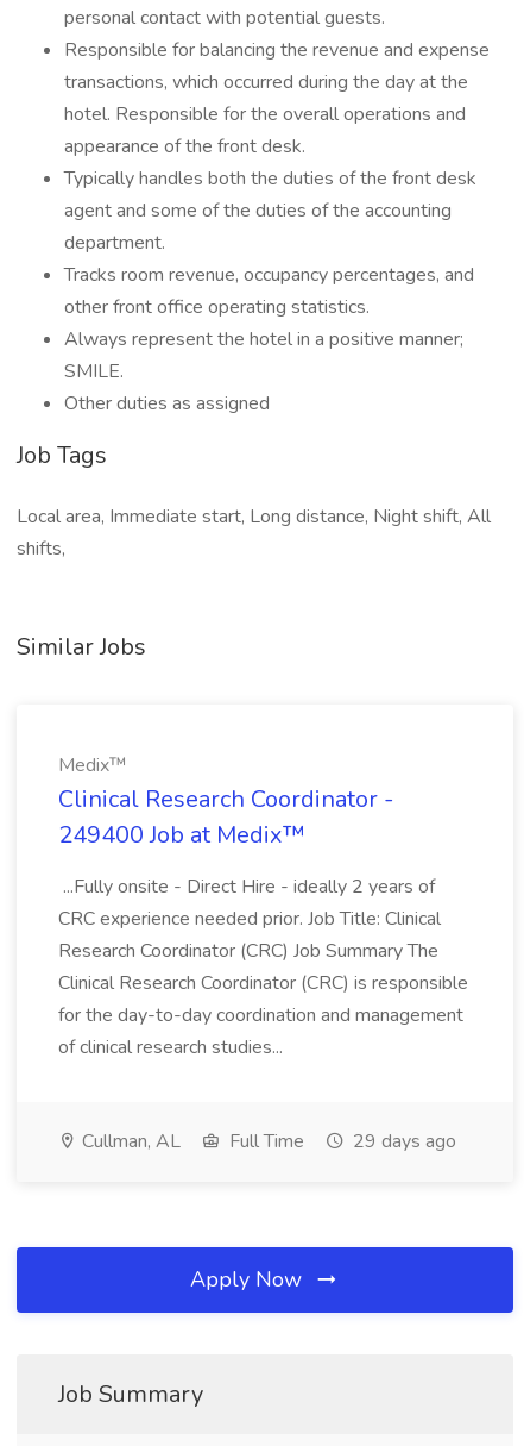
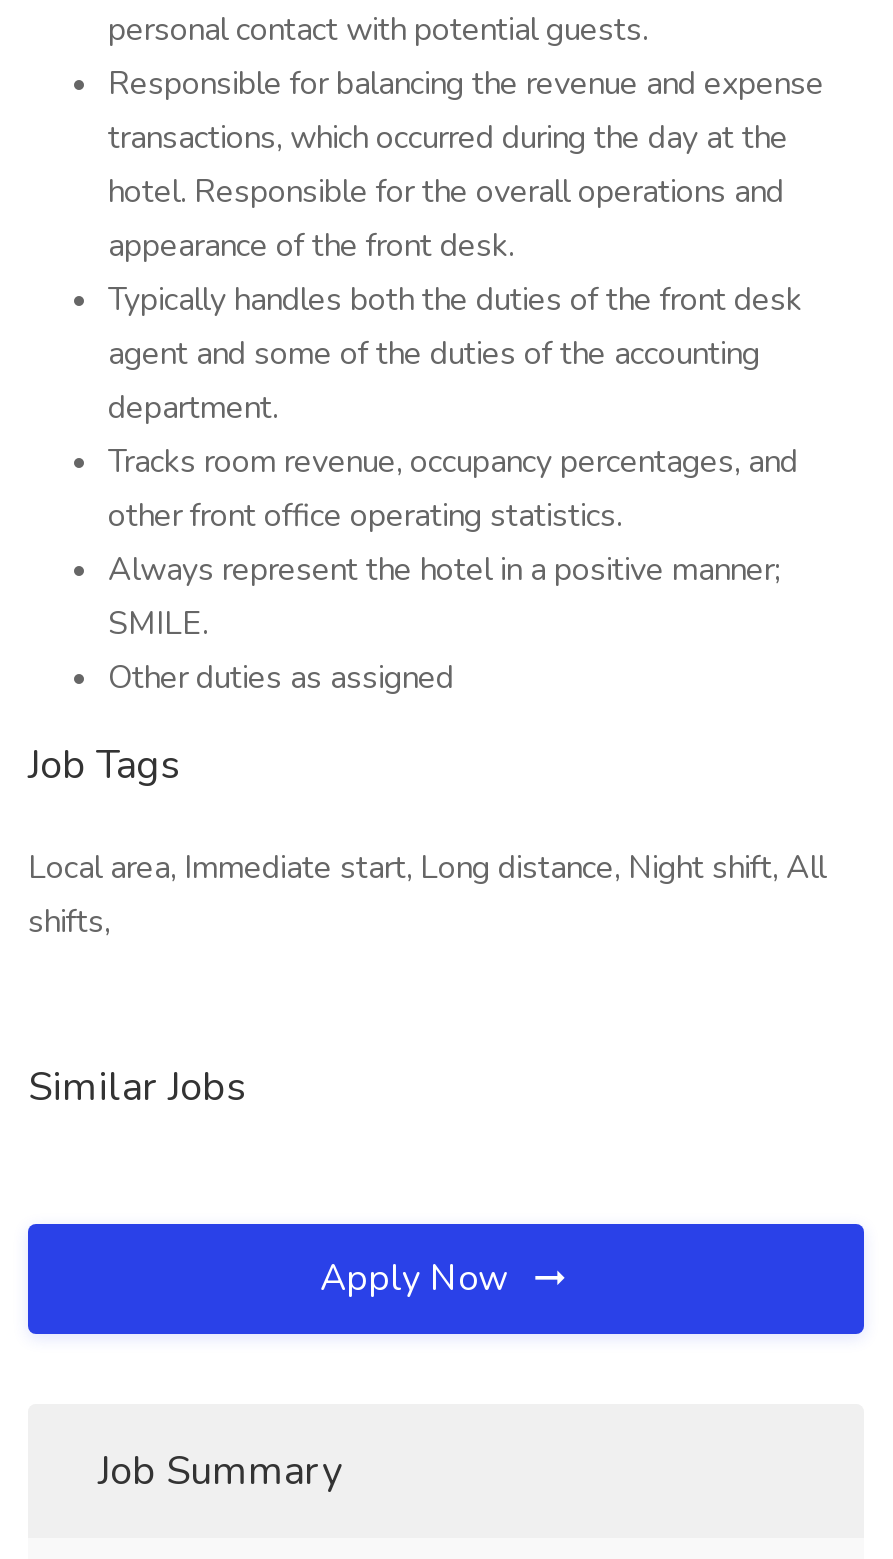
- Medix™
- Clinical Research Coordinator -
- 249400 Job at Medix™
- ...Fully onsite - Direct Hire - ideally 2 years of
- CRC experience needed prior. Job Title: Clinical
- Research Coordinator (CRC) Job Summary The
- Clinical Research Coordinator (CRC) is responsible
- for the day-to-day coordination and management
- of clinical research studies...

- Cullman, AL
- Full Time
- 29 days ago
